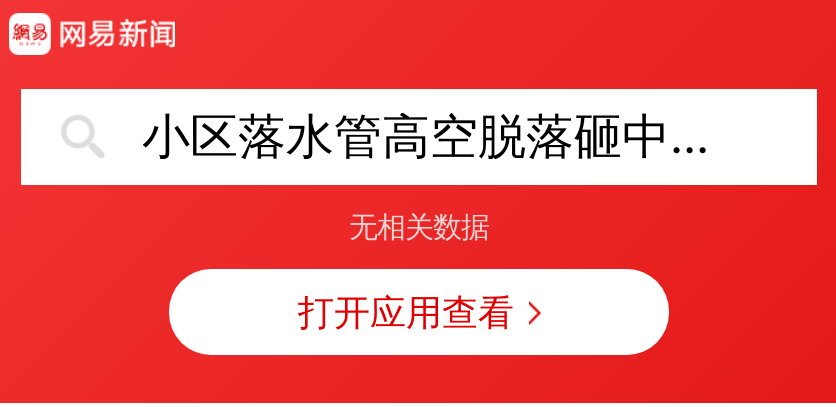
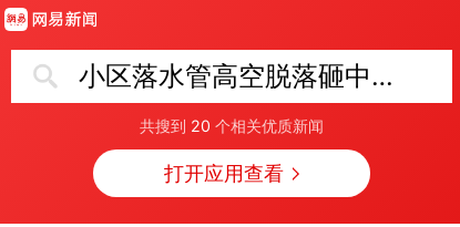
- 无相关数据
+ 共搜到20个相关优质新闻
